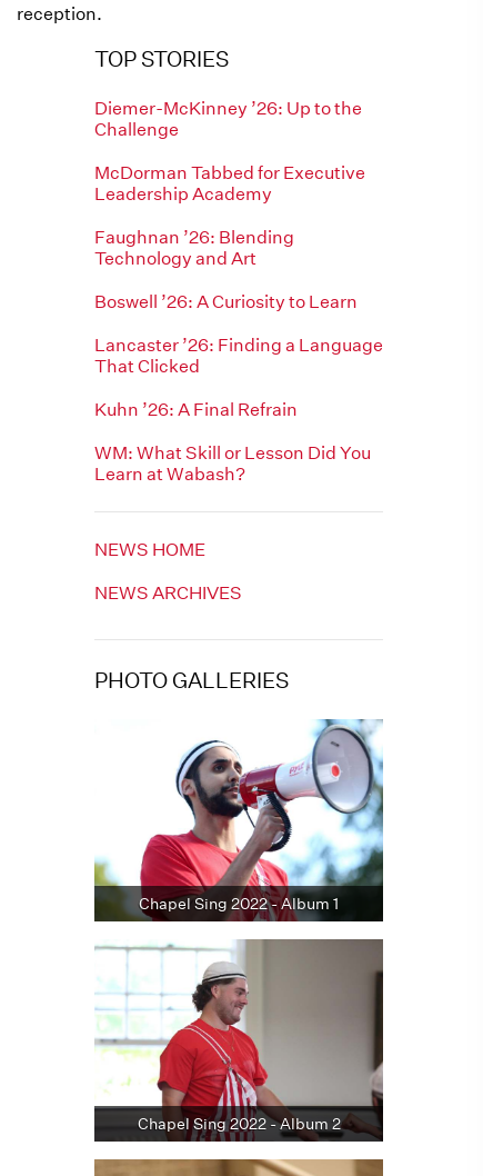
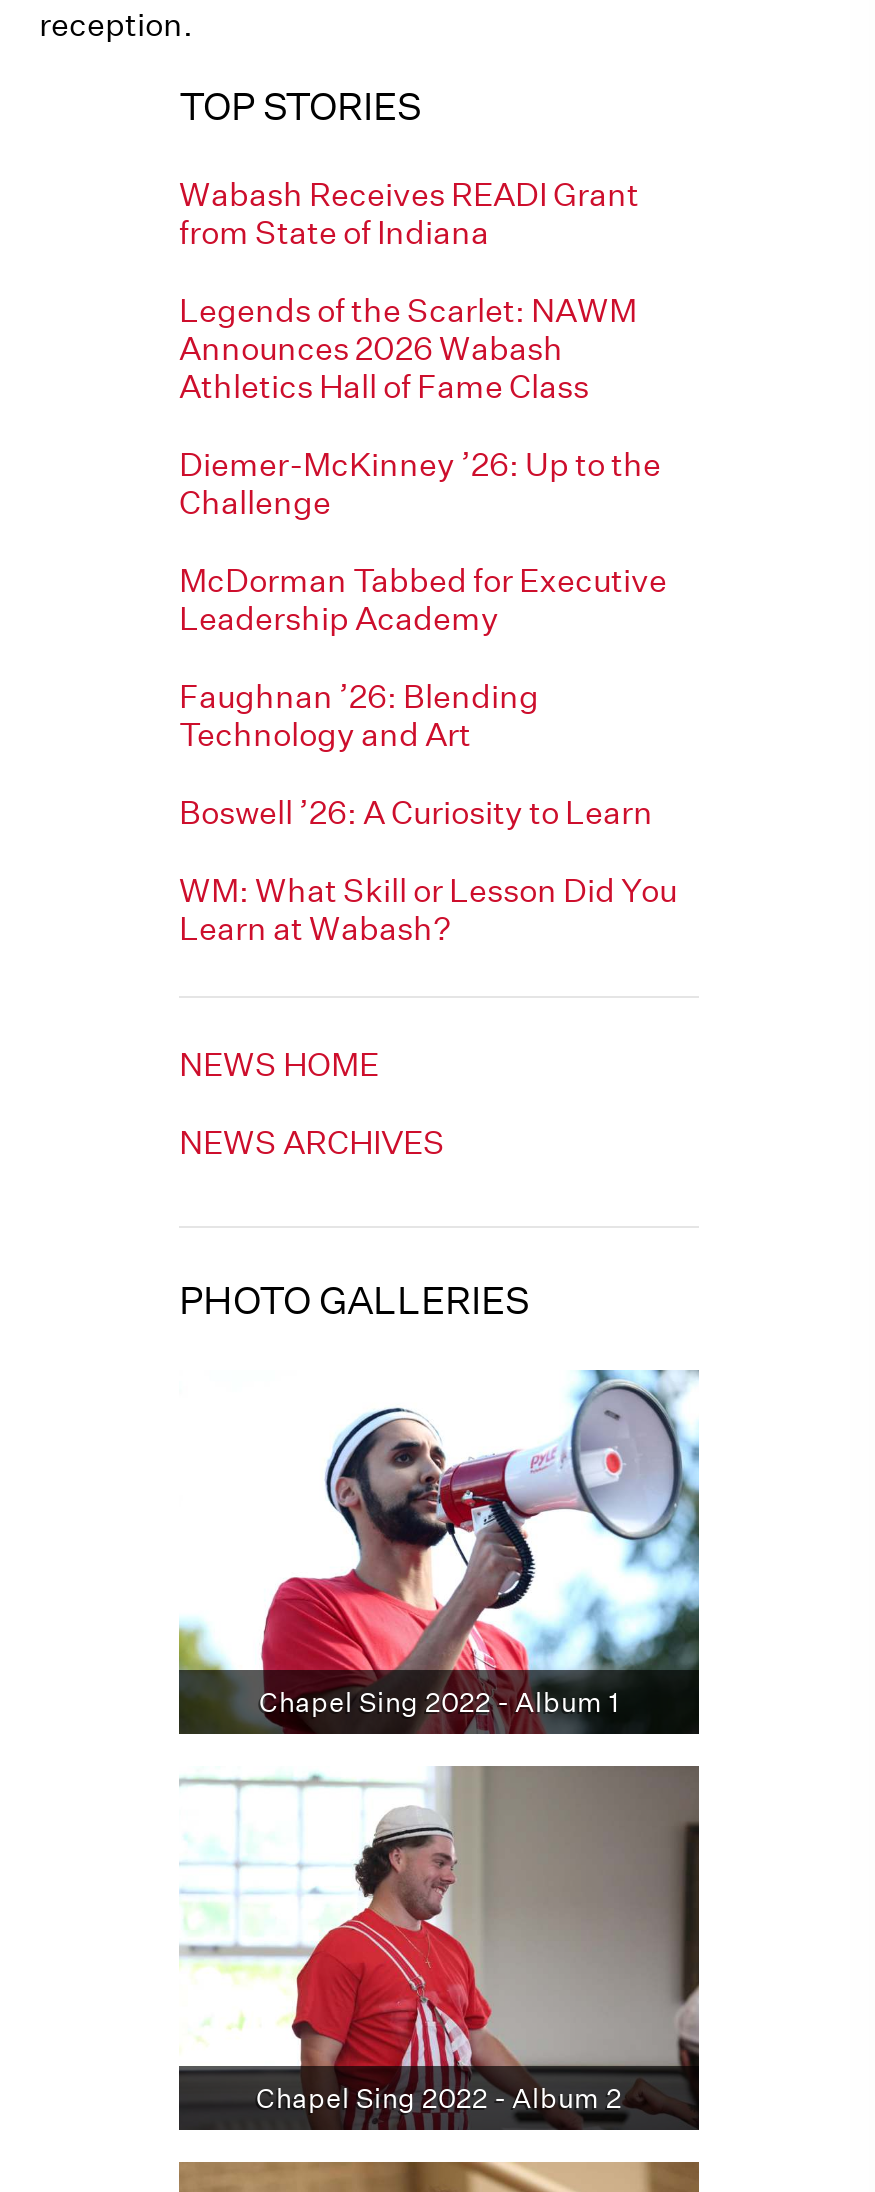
+ Wabash Receives READI Grant
+ from State of Indiana
+ Legends of the Scarlet: NAWM
+ Announces 2026 Wabash
+ Athletics Hall of Fame Class

moved down: Diemer-McKinney ’26: Up to the | Challenge | McDorman Tabbed for Executive | Leadership Academy | Faughnan ’26: Blending | Technology and Art | Boswell ’26: A Curiosity to Learn

- Lancaster ’26: Finding a Language
- That Clicked
- Kuhn ’26: A Final Refrain
